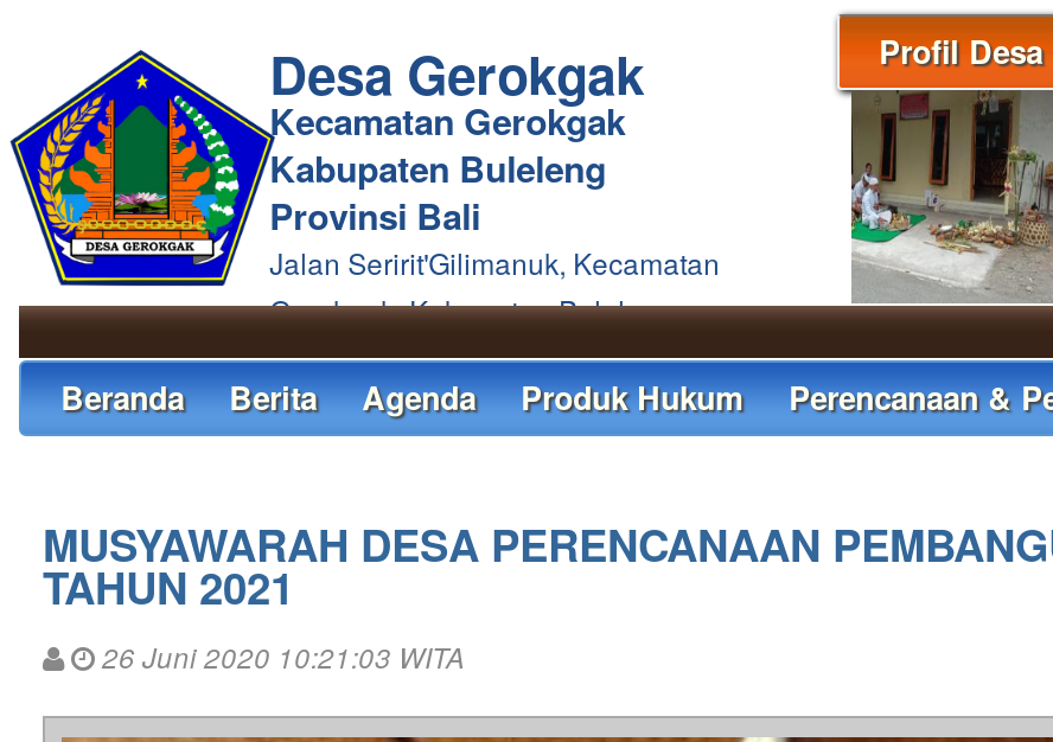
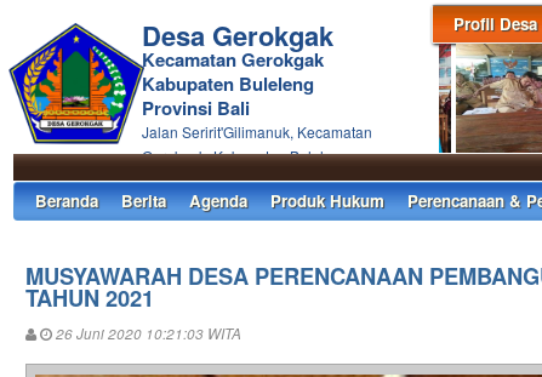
- [image]
+ [image]
